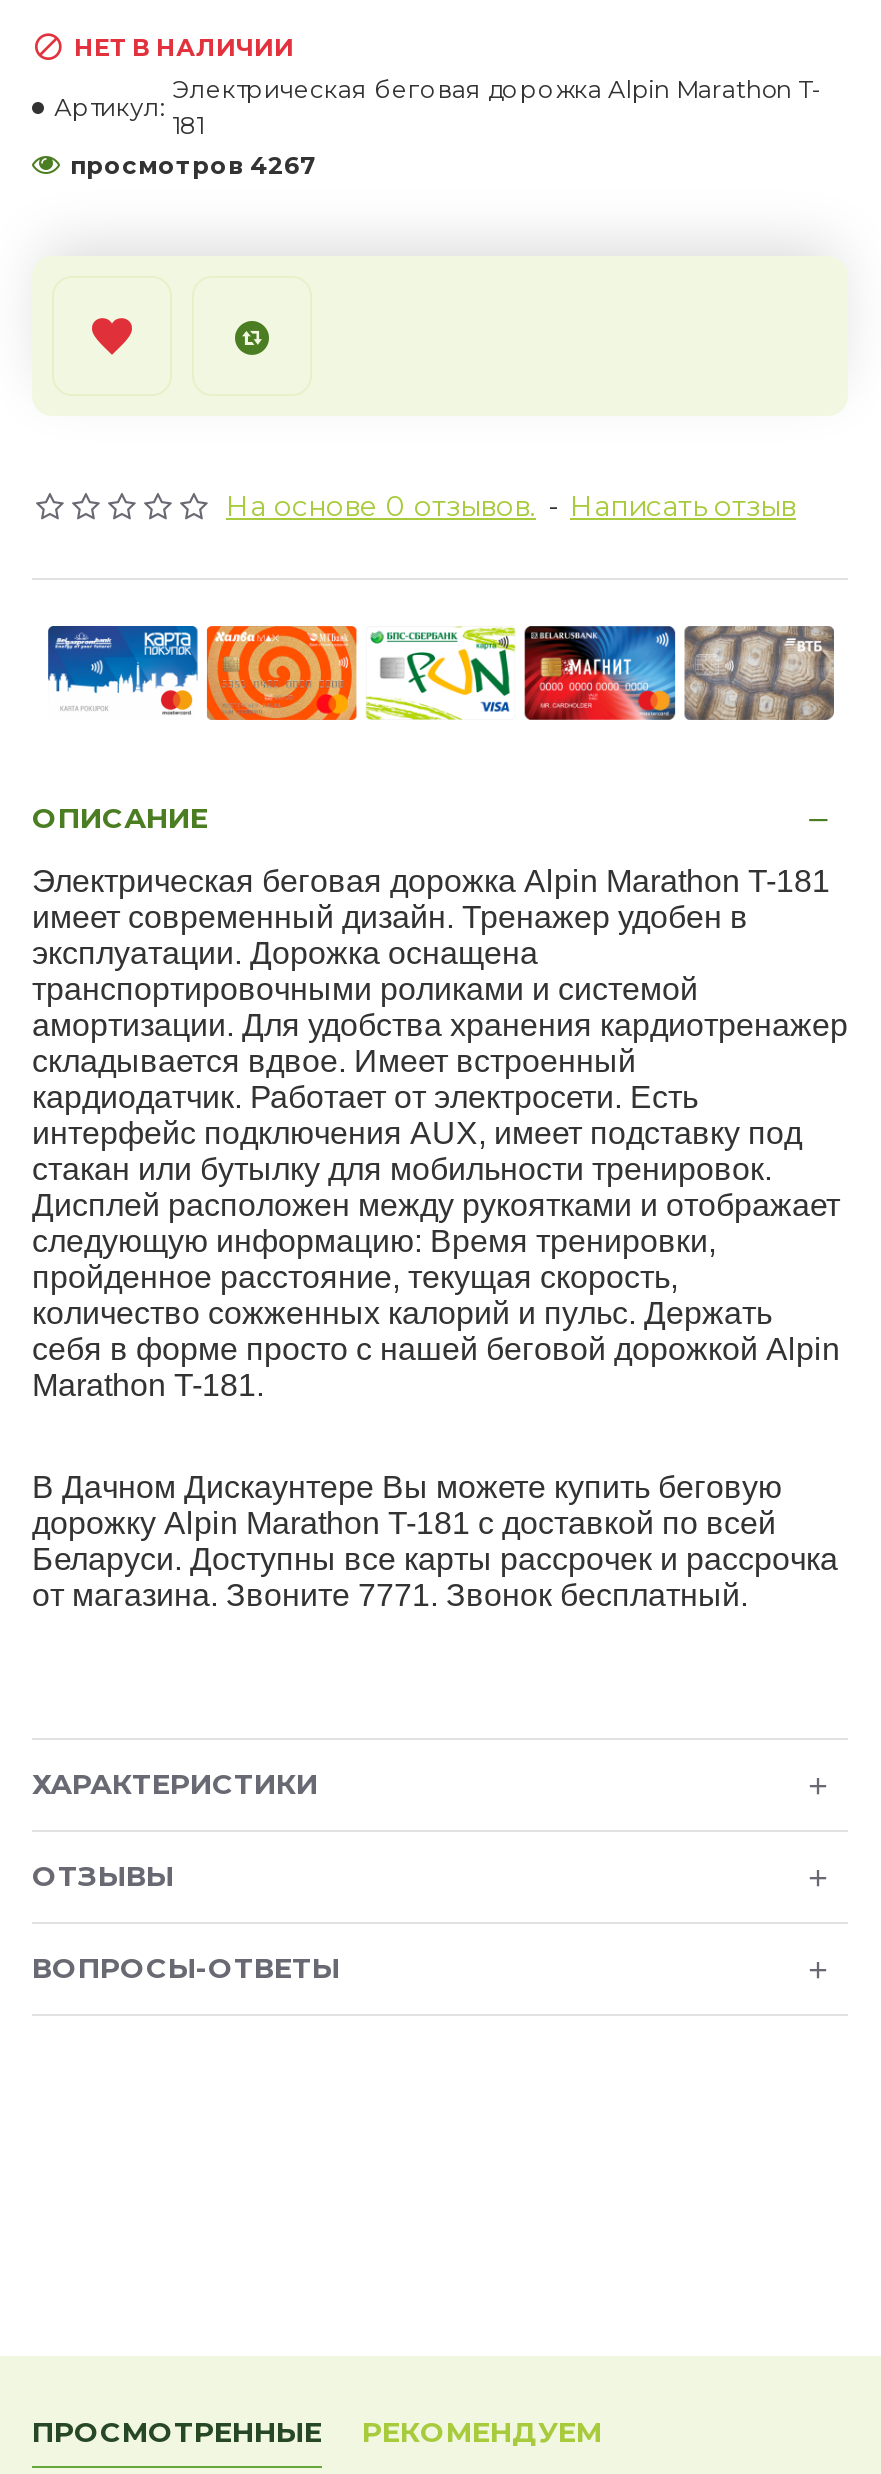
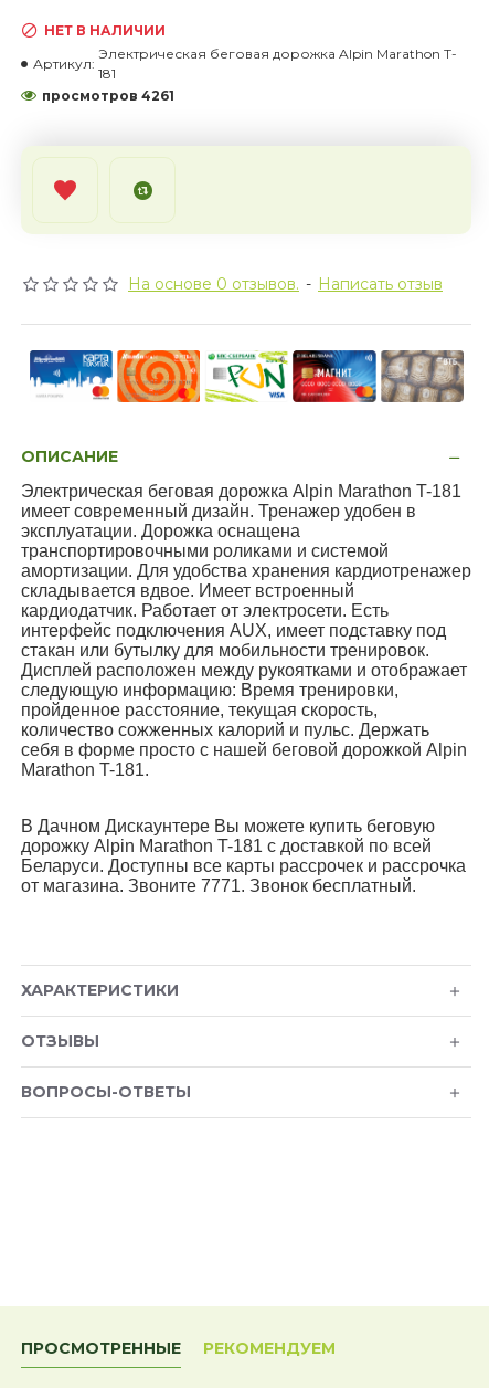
- просмотров 4267
+ просмотров 4261
